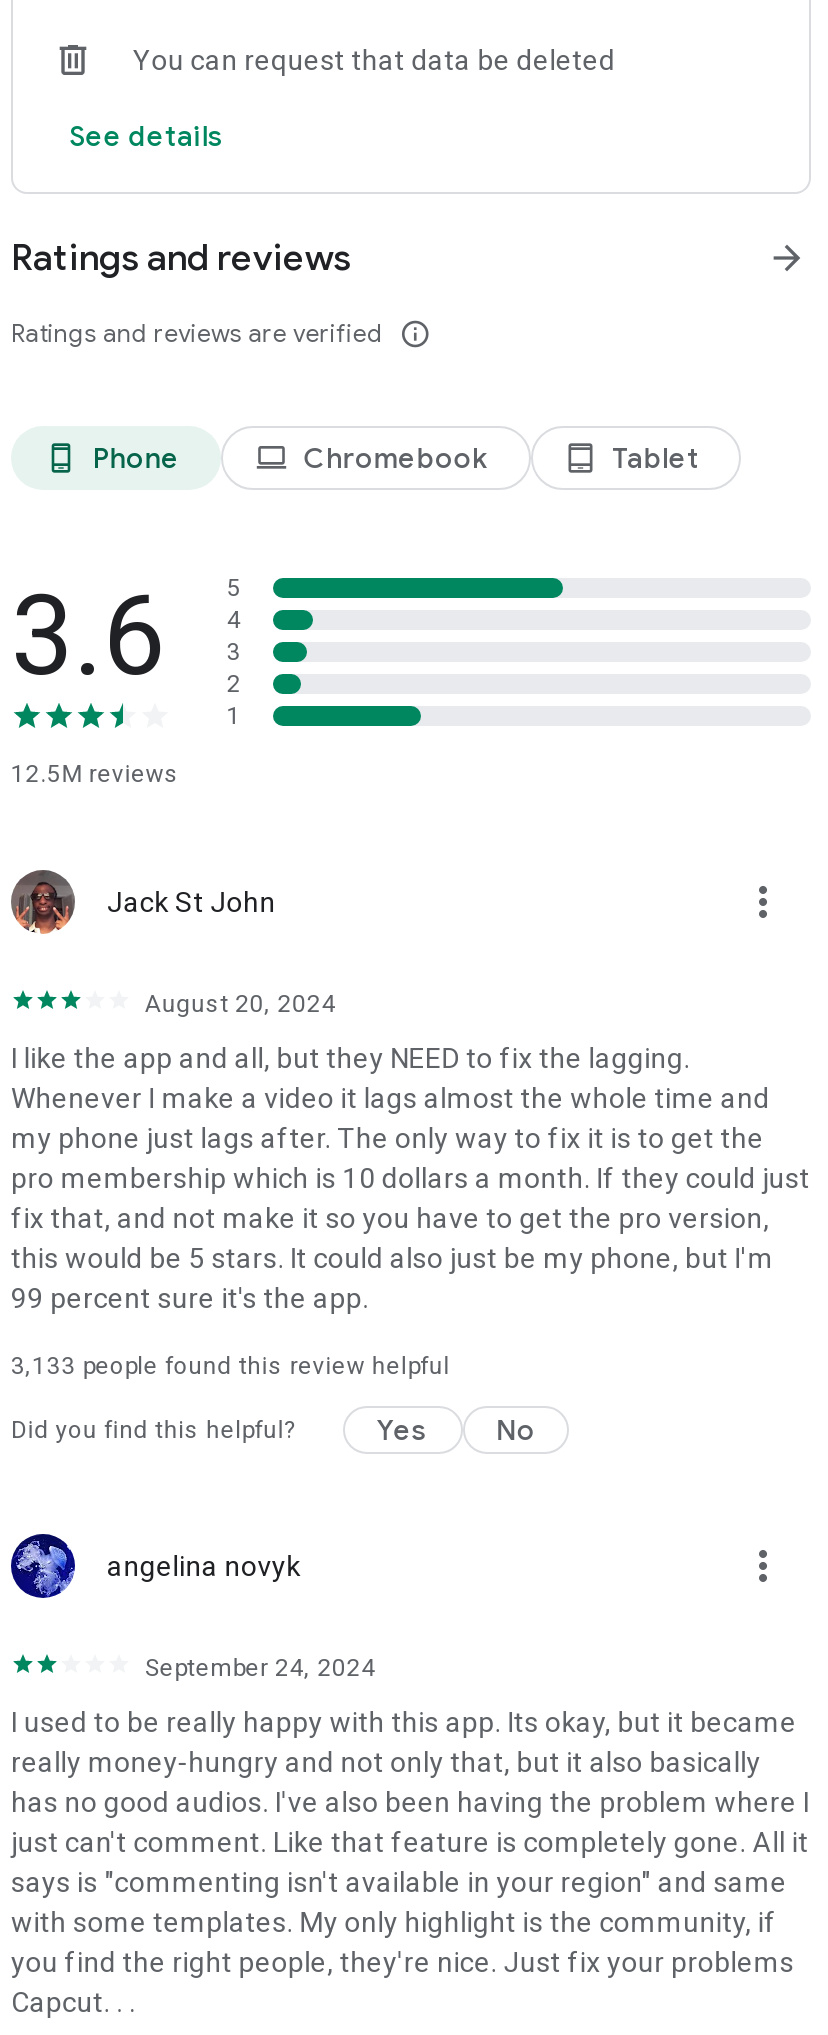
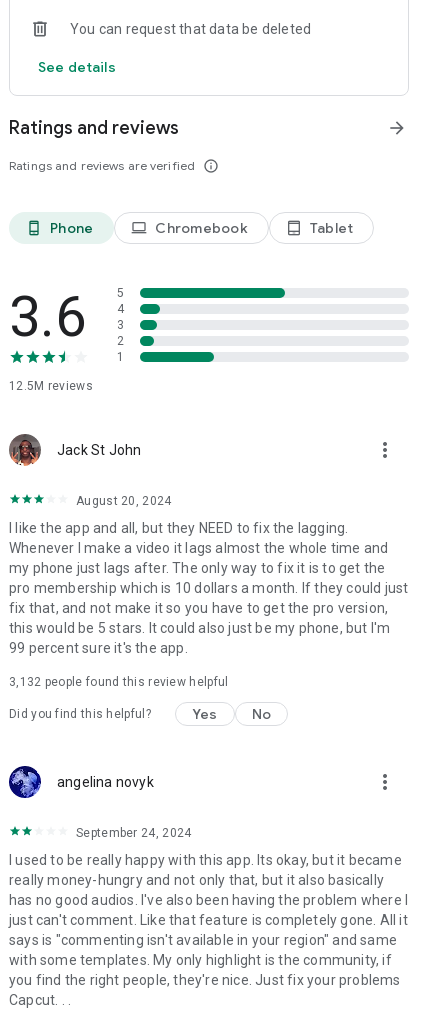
- 3,133 people found this review helpful
+ 3,132 people found this review helpful
